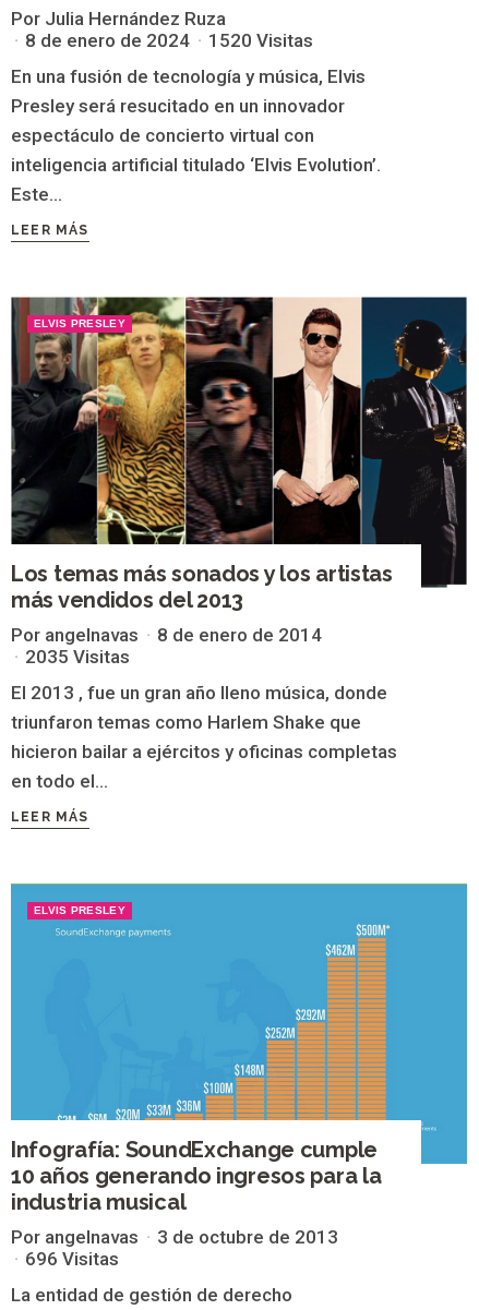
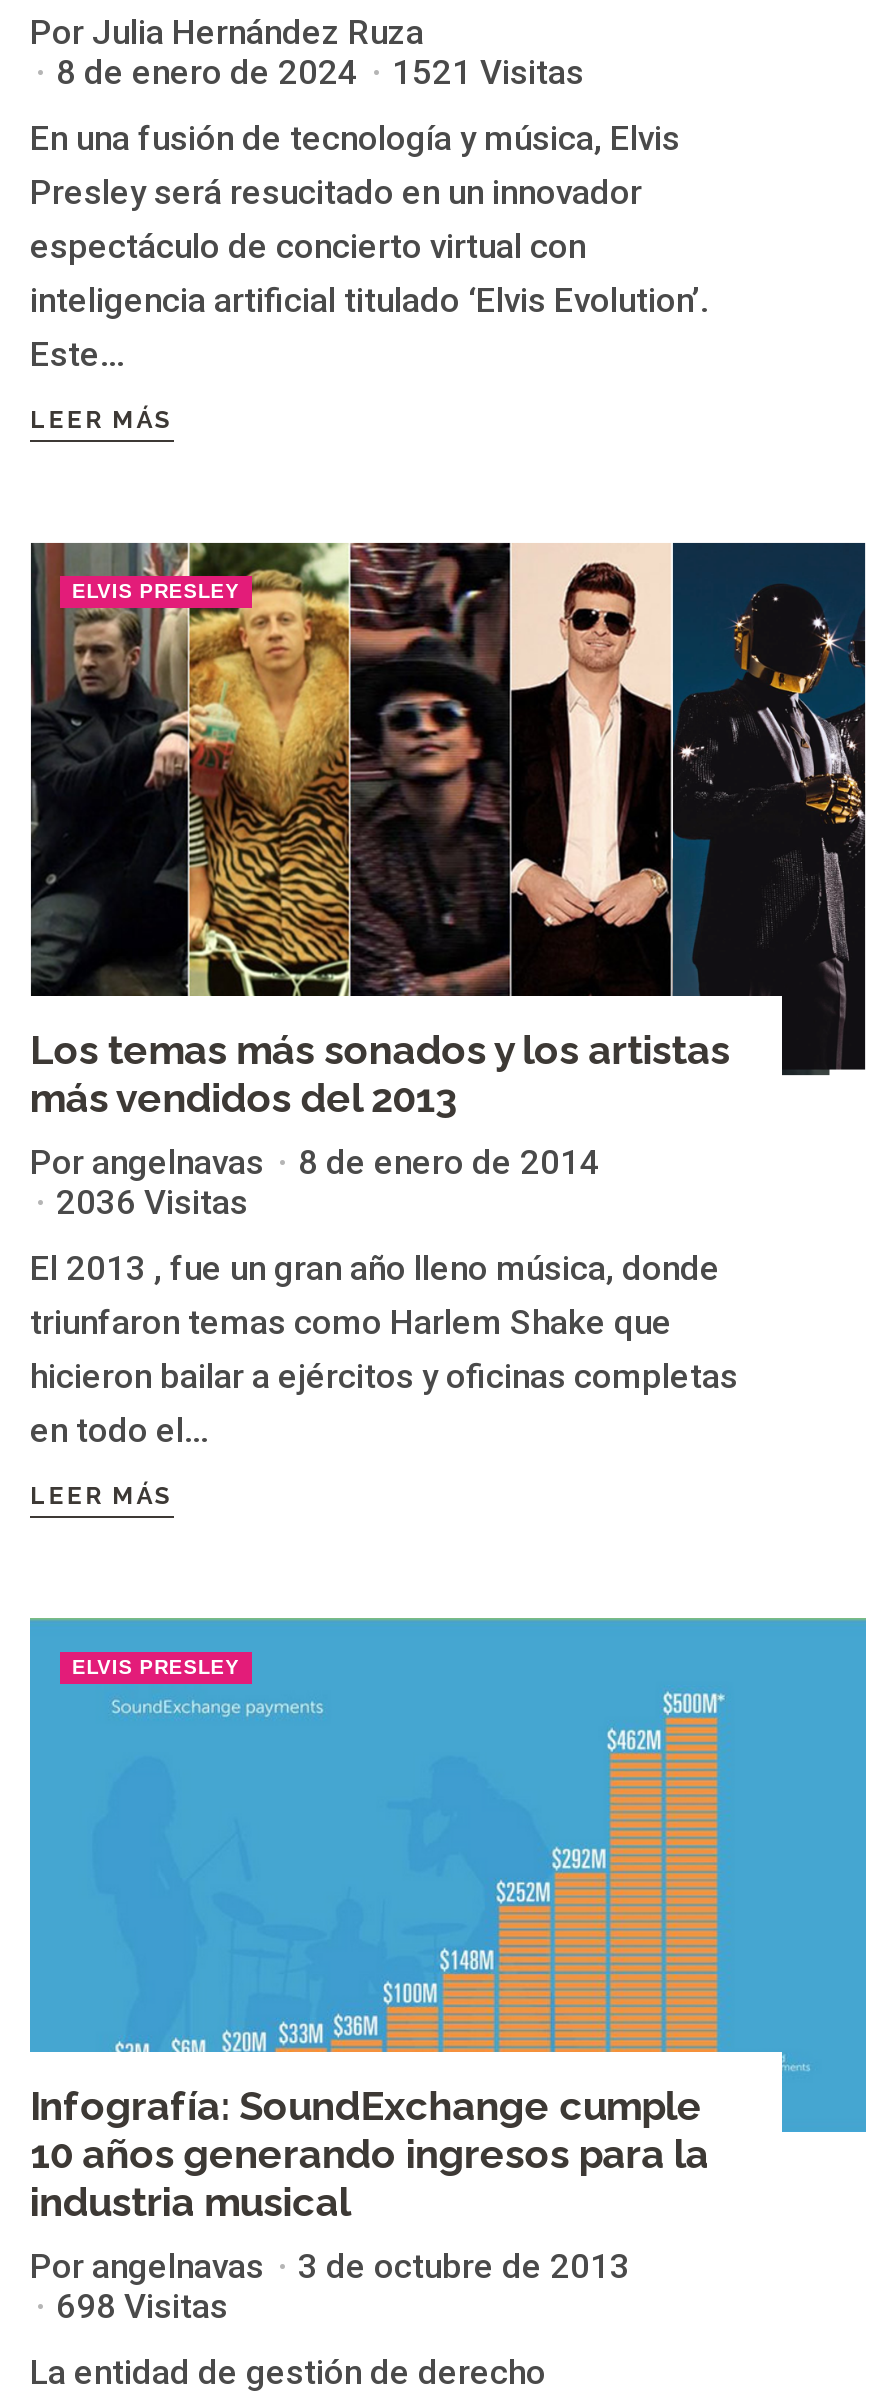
- 8 de enero de 2024 1520 Visitas
+ 8 de enero de 2024 1521 Visitas

- 2035 Visitas
+ 2036 Visitas

- 696 Visitas
+ 698 Visitas
